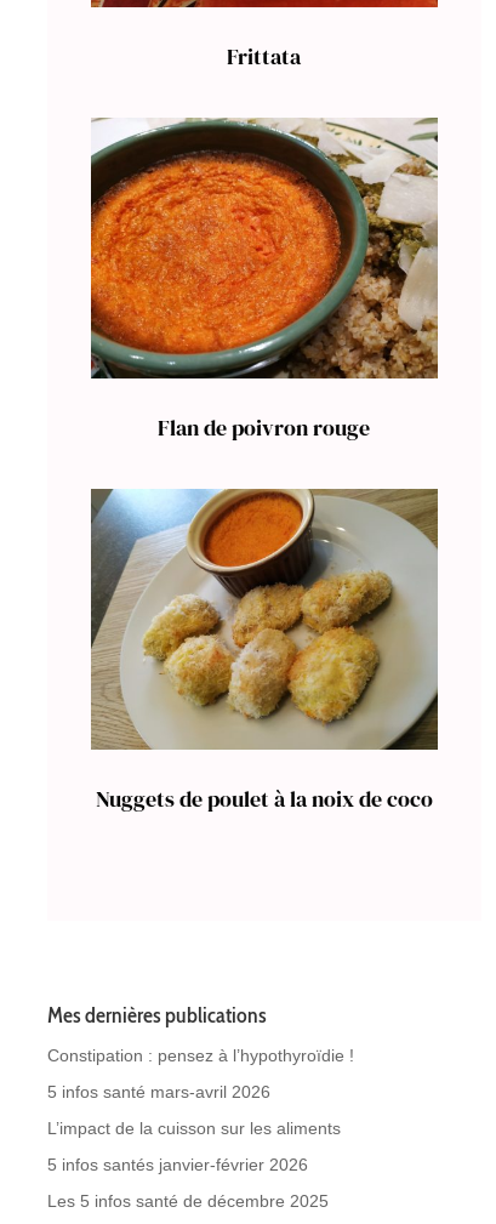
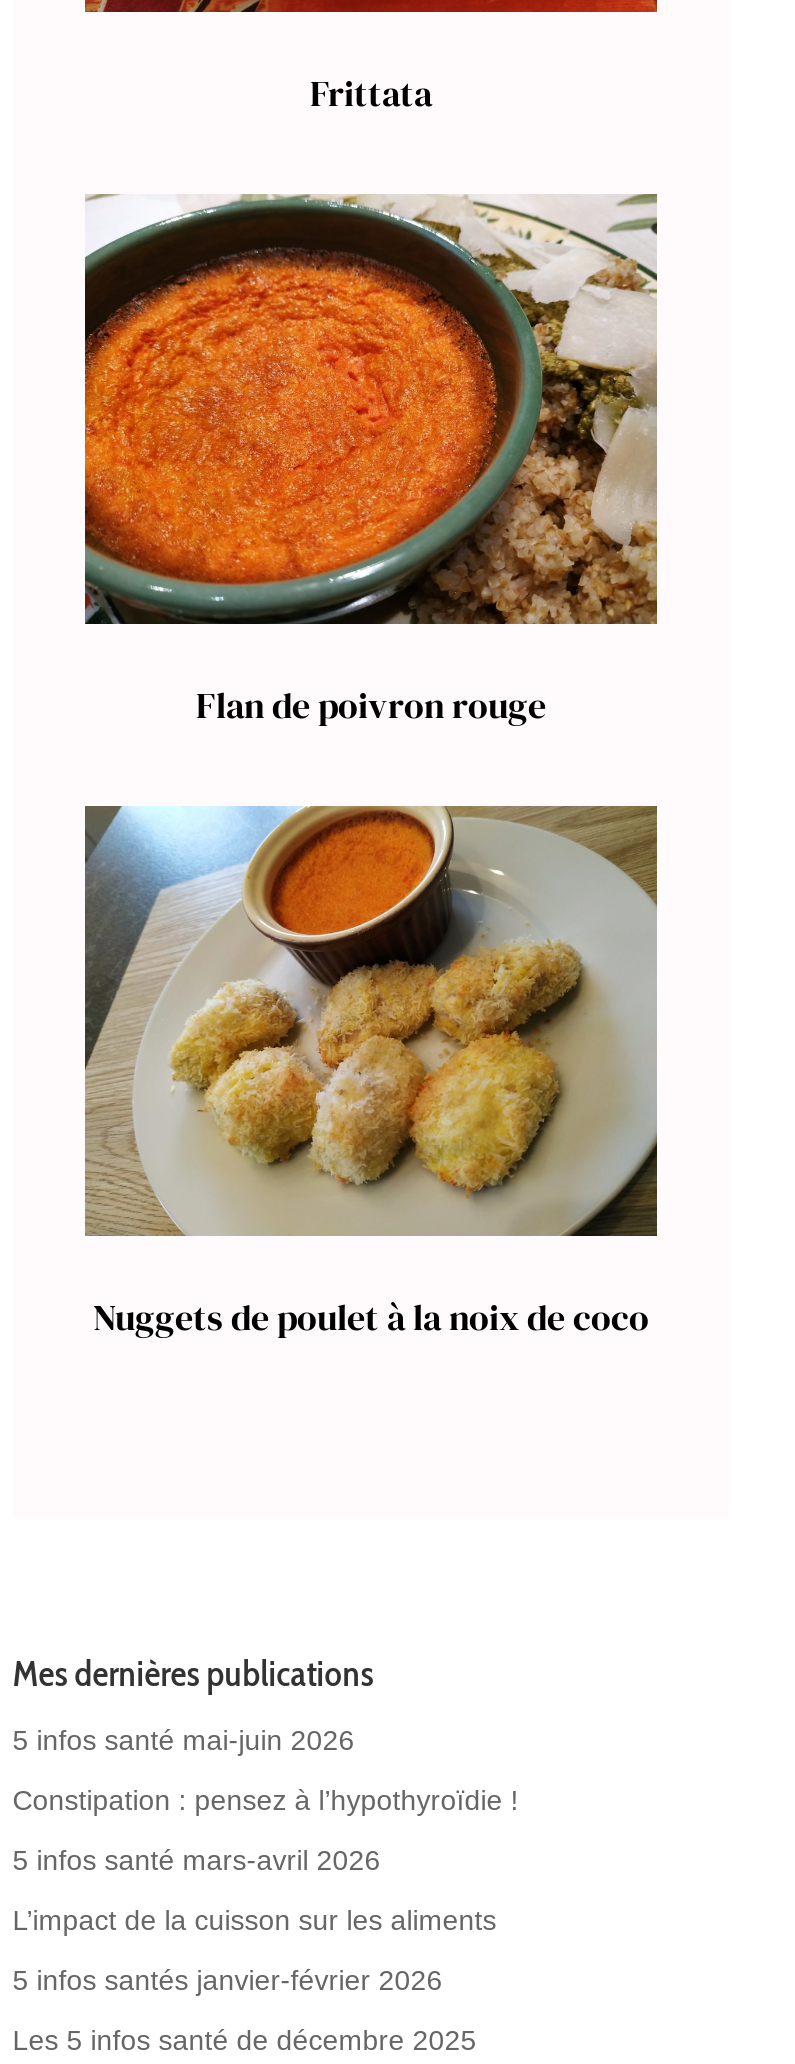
+ 5 infos santé mai-juin 2026
